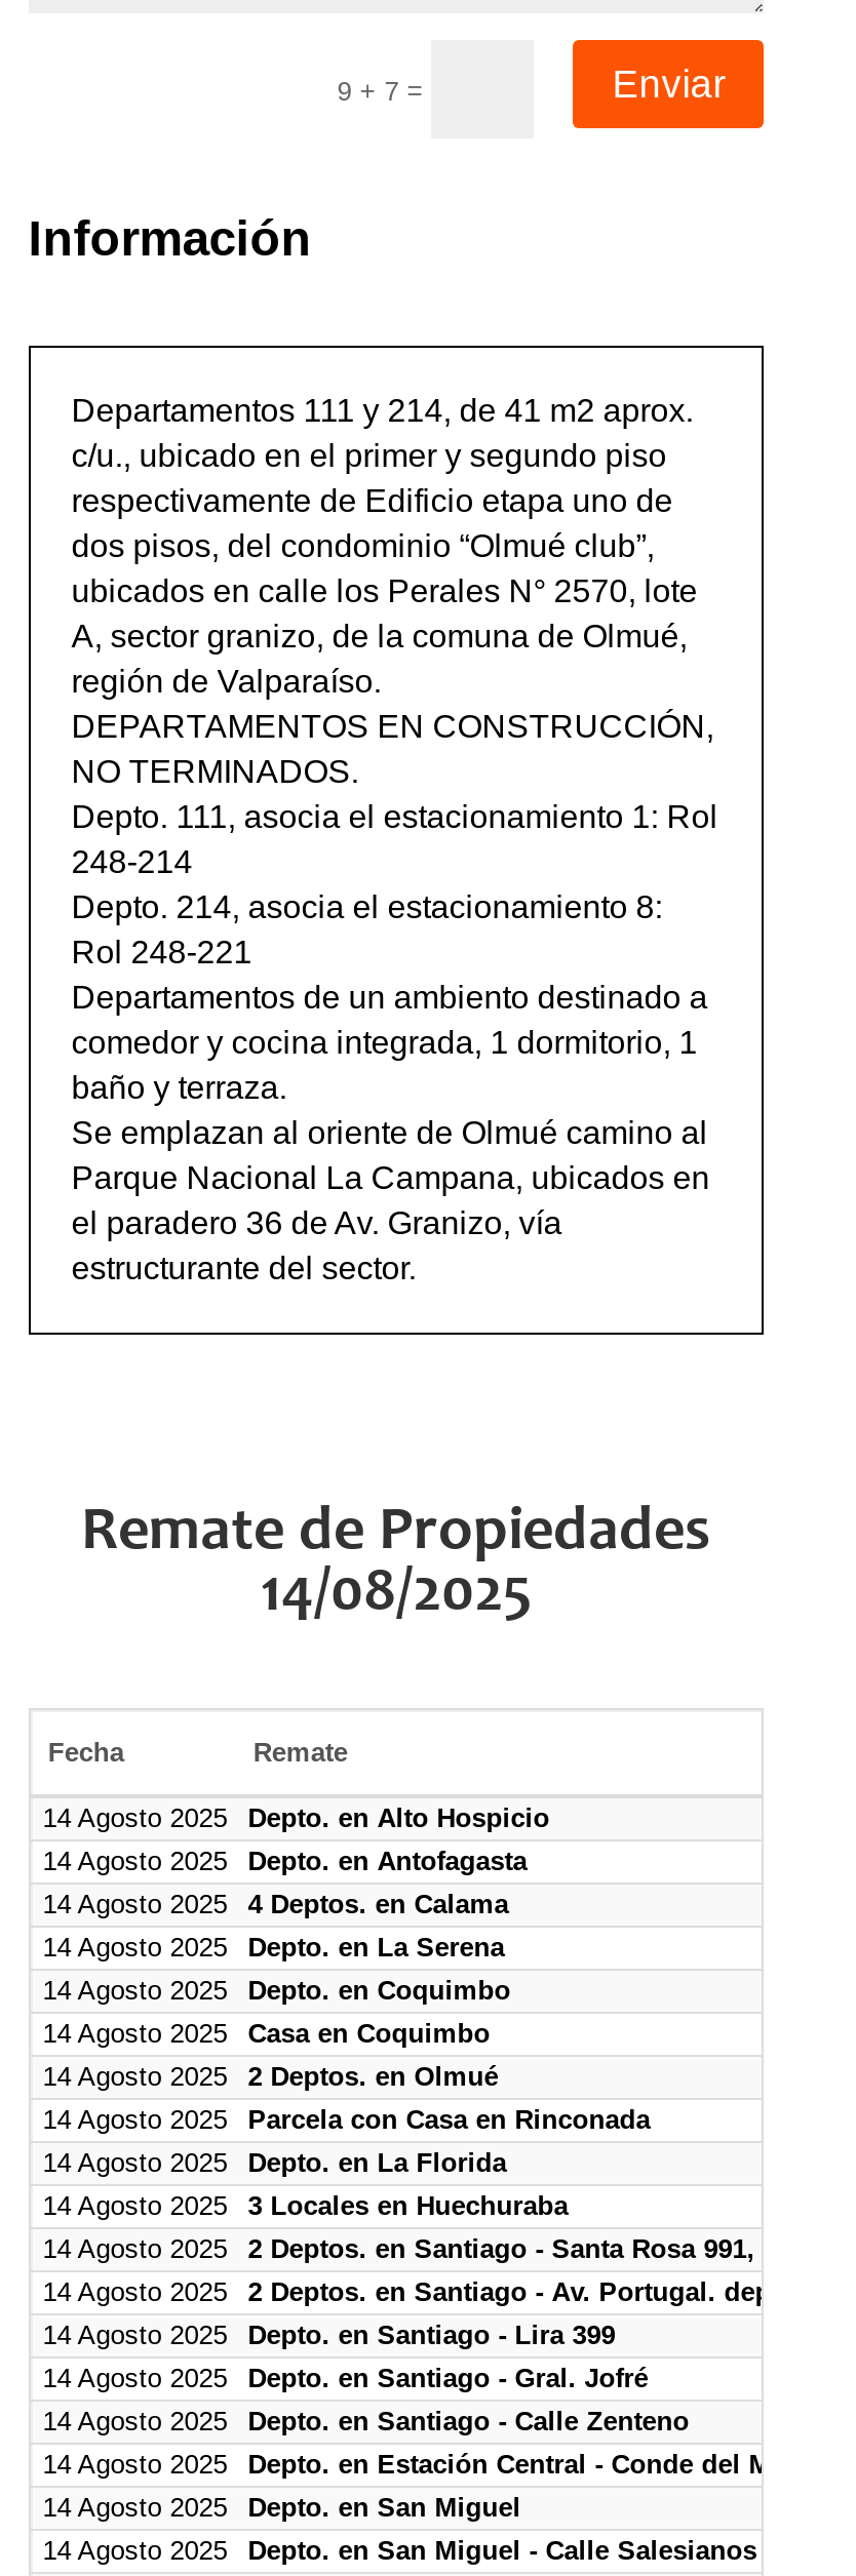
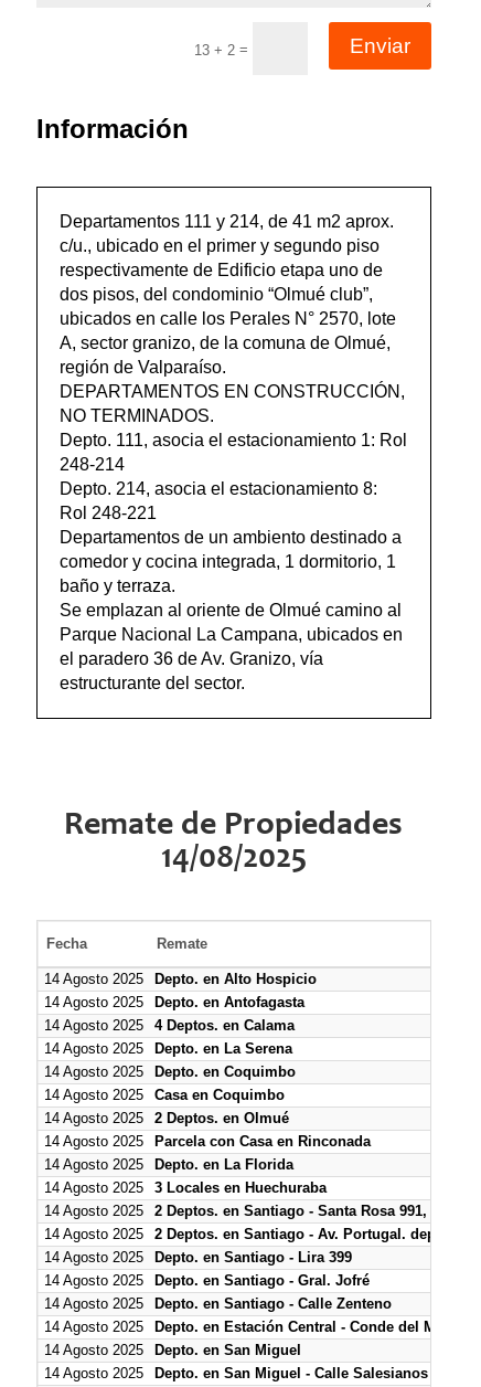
- 9 + 7 =
+ 13 + 2 =
